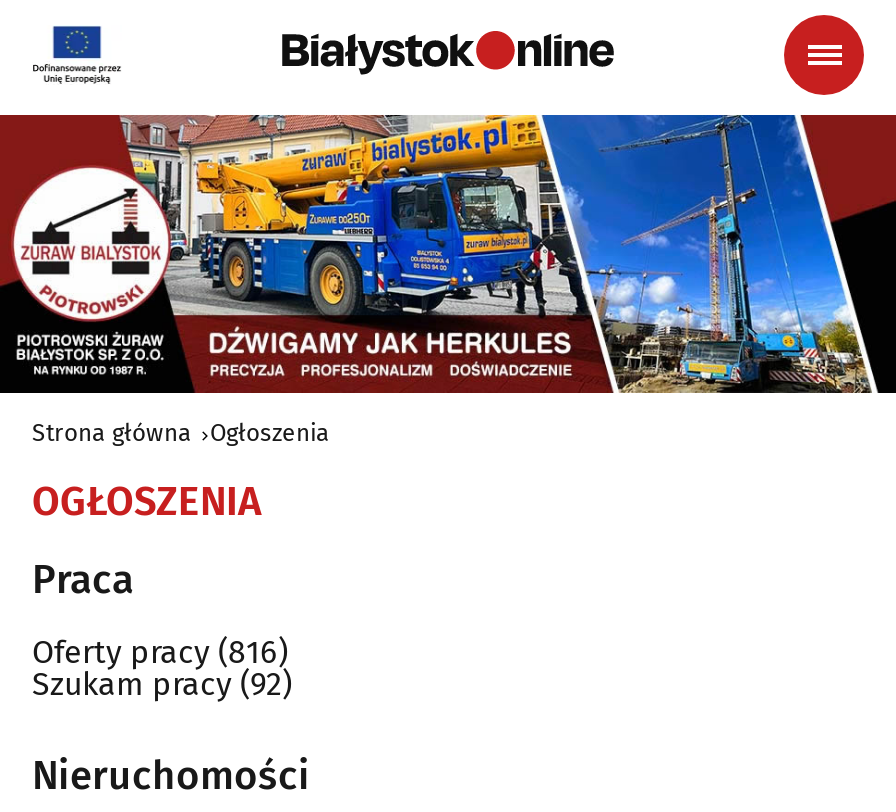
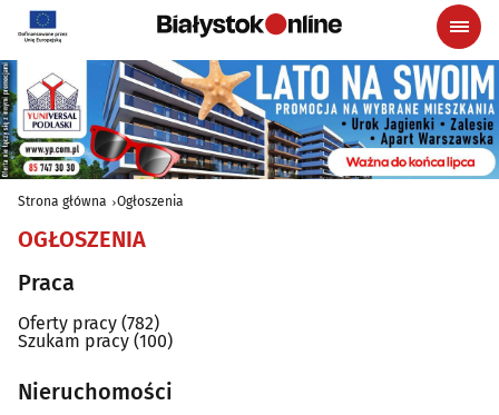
- [image]
+ [image]

- Oferty pracy (816)
+ Oferty pracy (782)

- Szukam pracy(92)
+ Szukam pracy(100)
